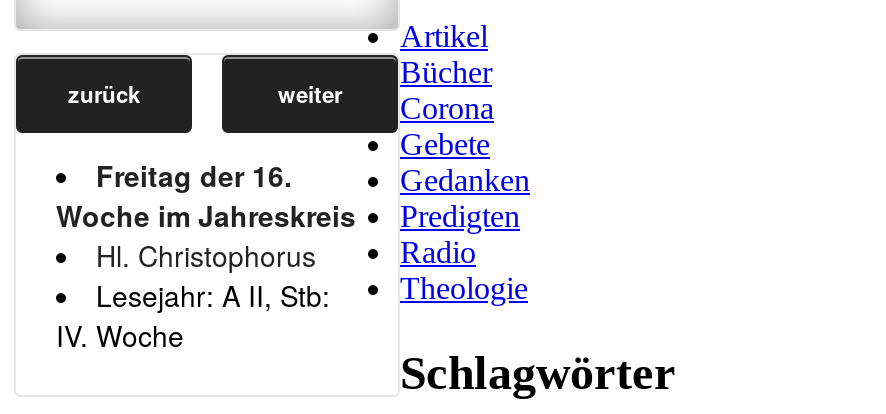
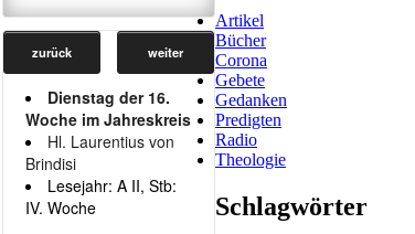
- Freitag der 16.
+ Dienstag der 16.

- Hl. Christophorus
+ Hl. Laurentius von
+ Brindisi

moved down: Lesejahr: A II, Stb: | IV. Woche
